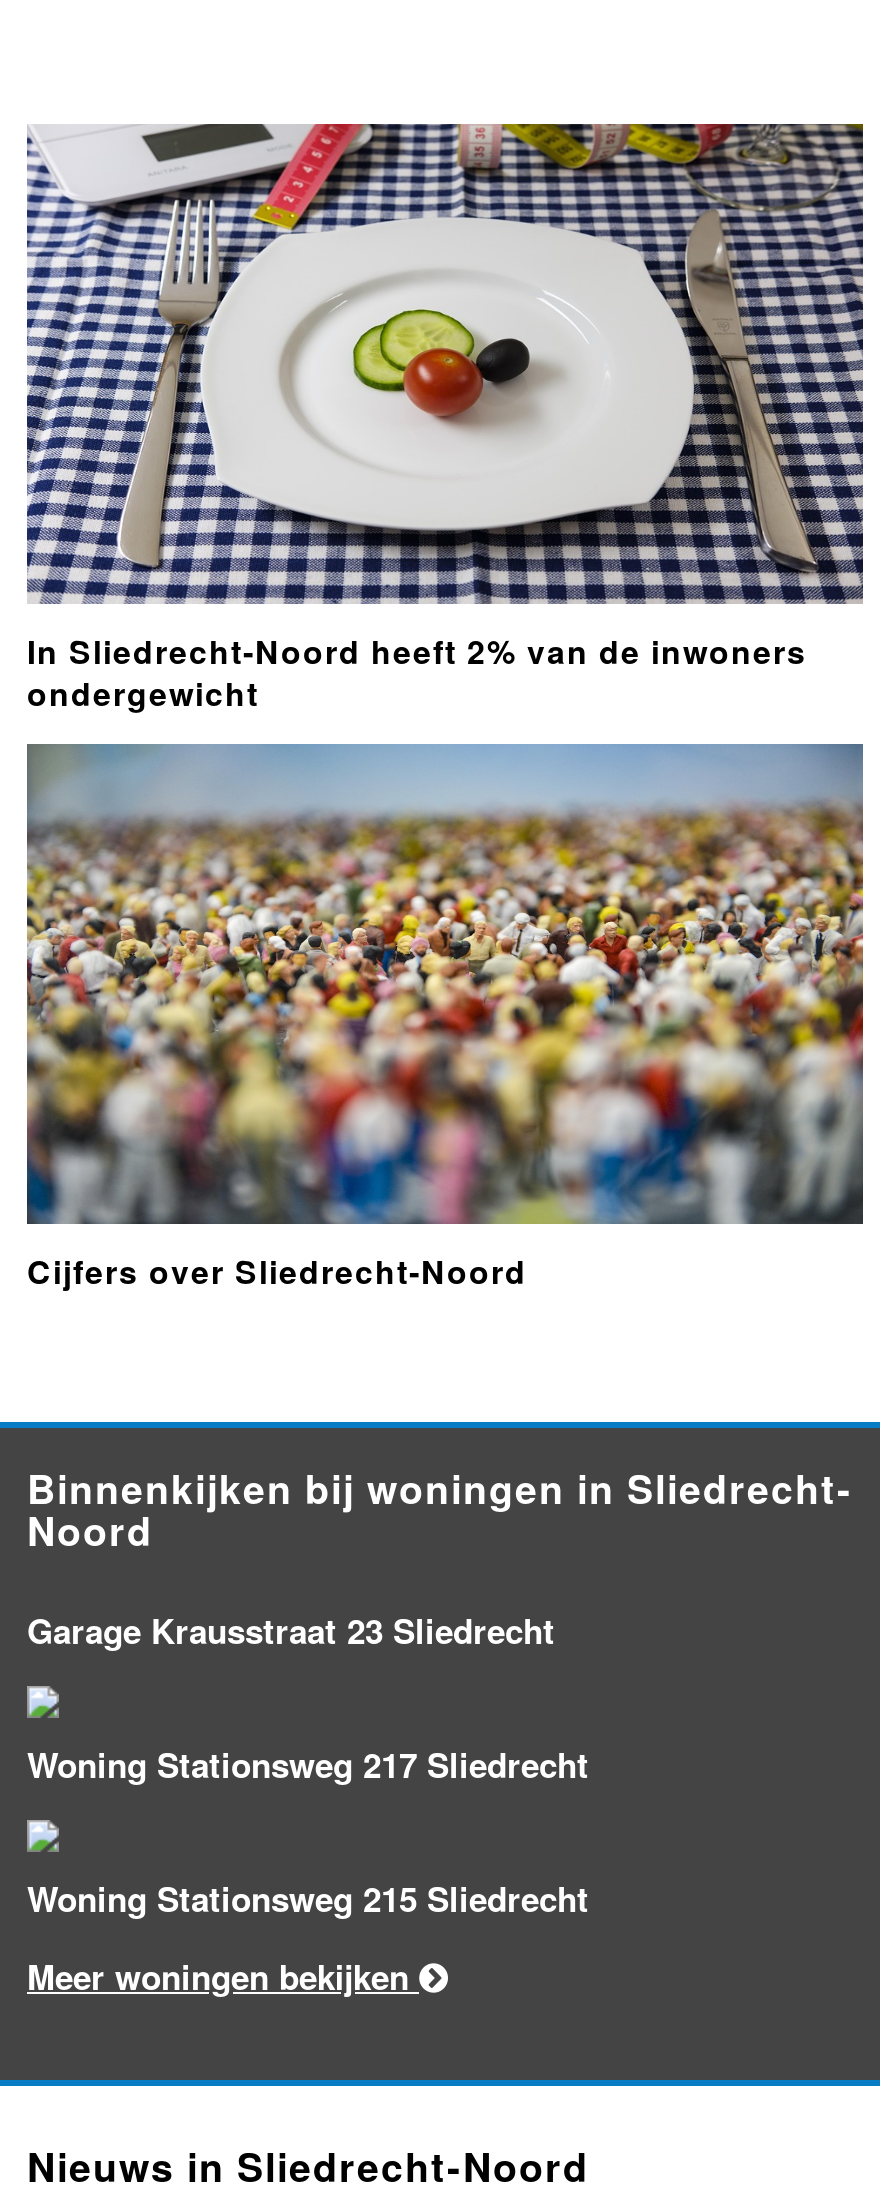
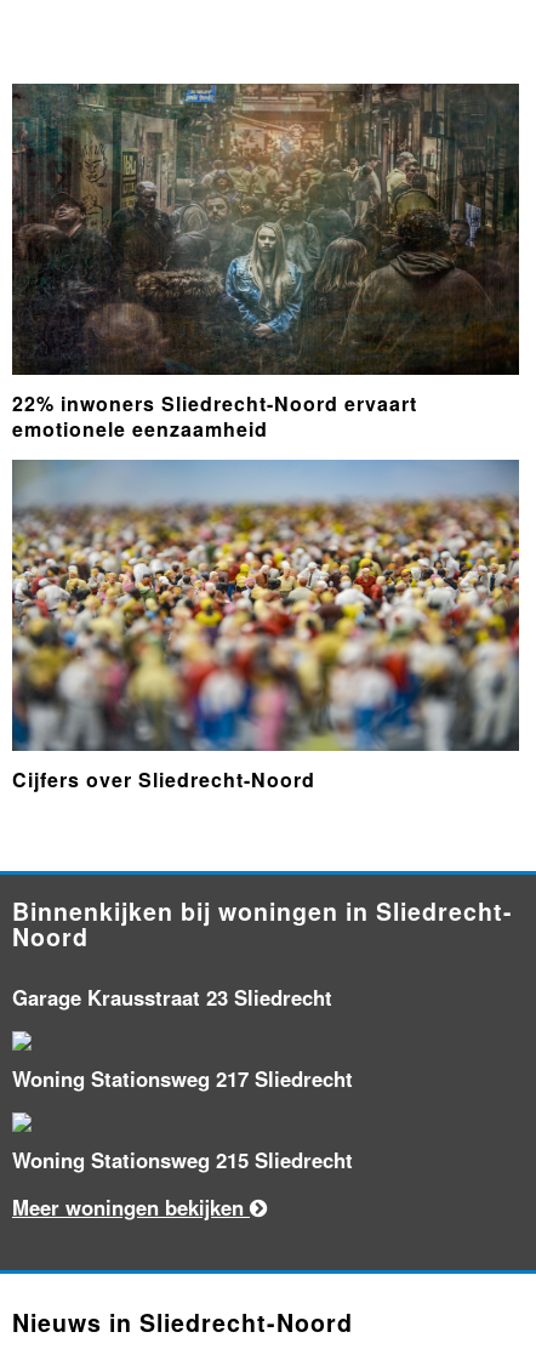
- [image]
- In Sliedrecht-Noord heeft 2% van de inwoners
- ondergewicht
+ [image]
+ 22% inwoners Sliedrecht-Noord ervaart
+ emotionele eenzaamheid
